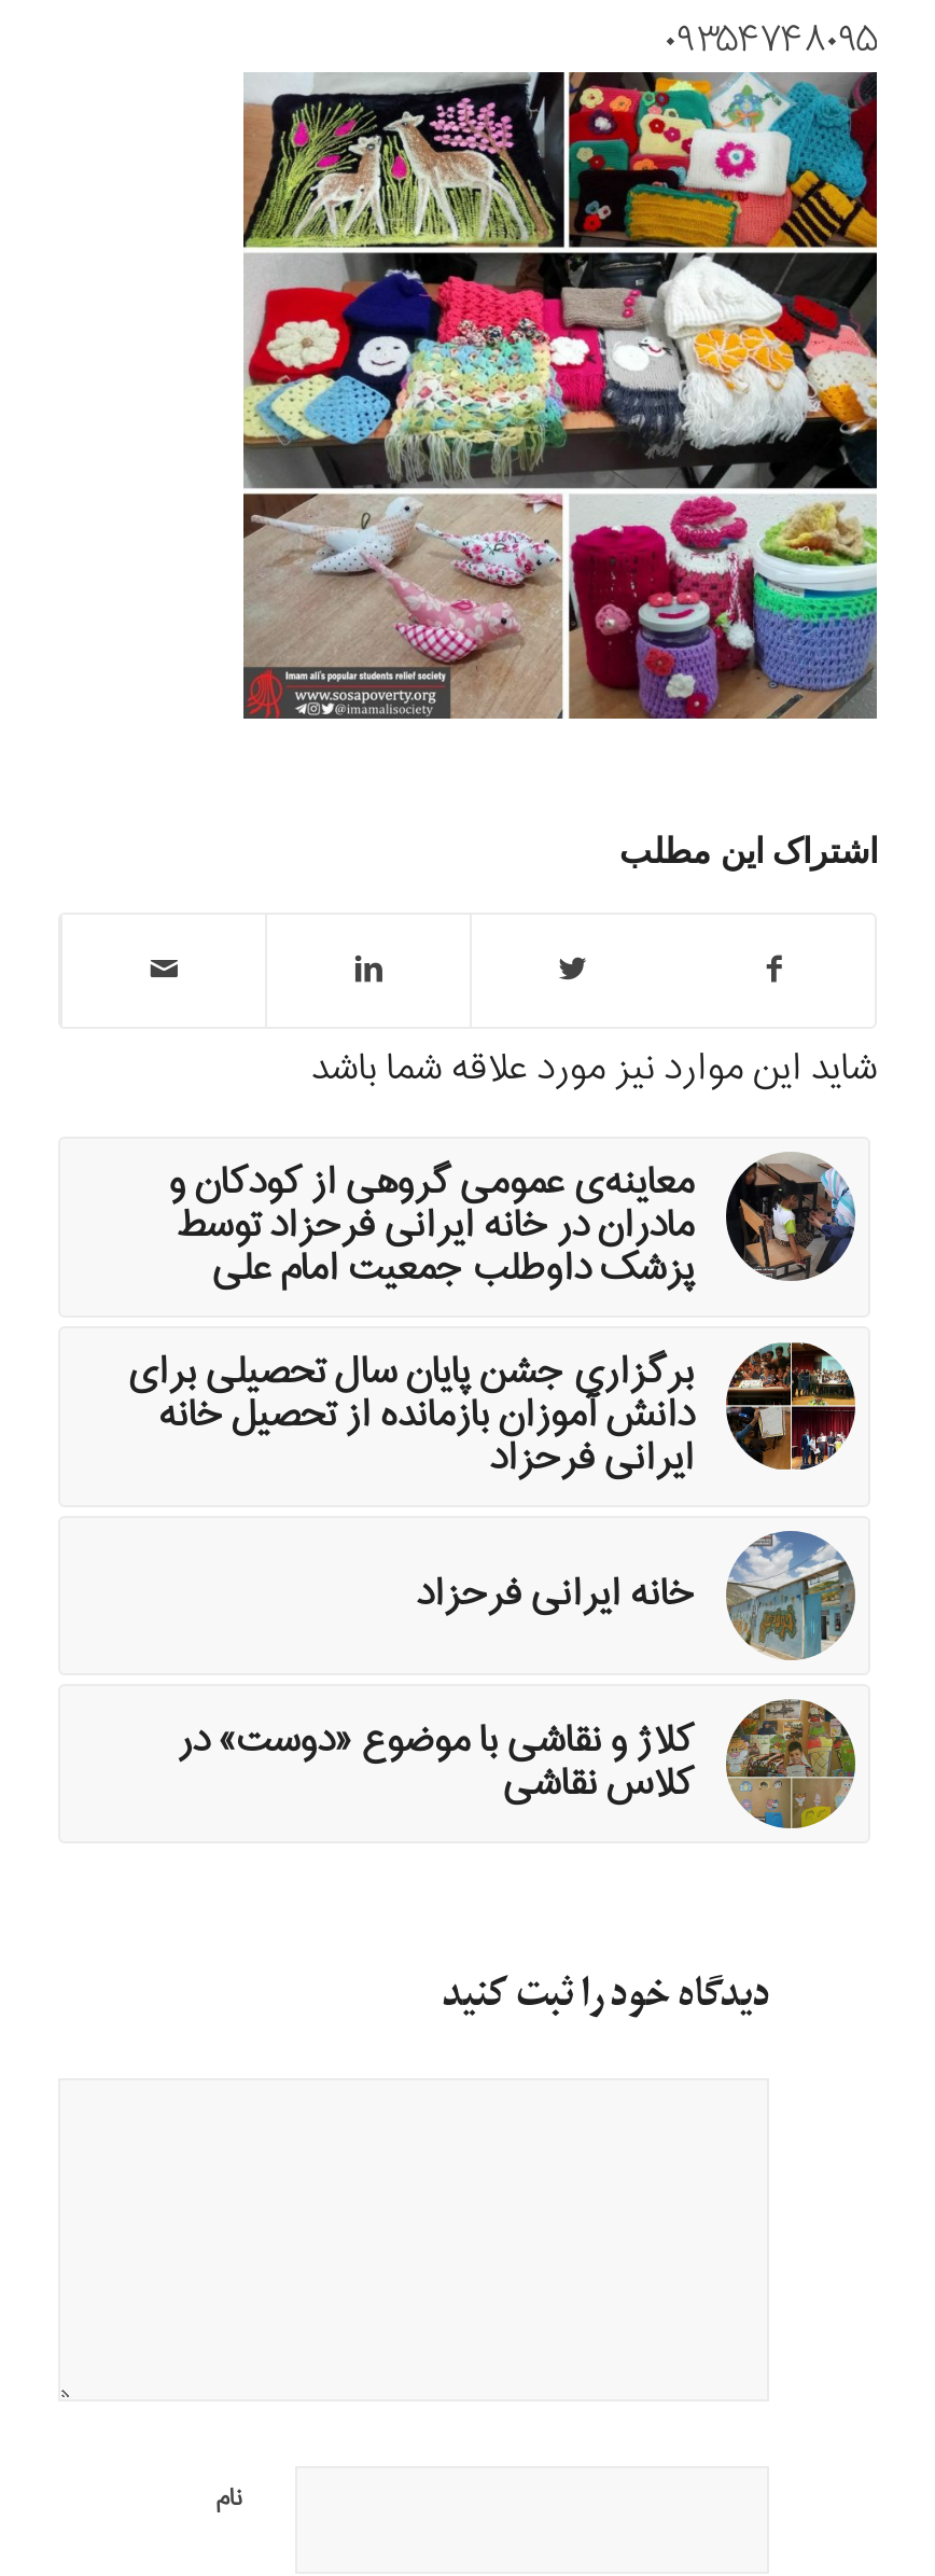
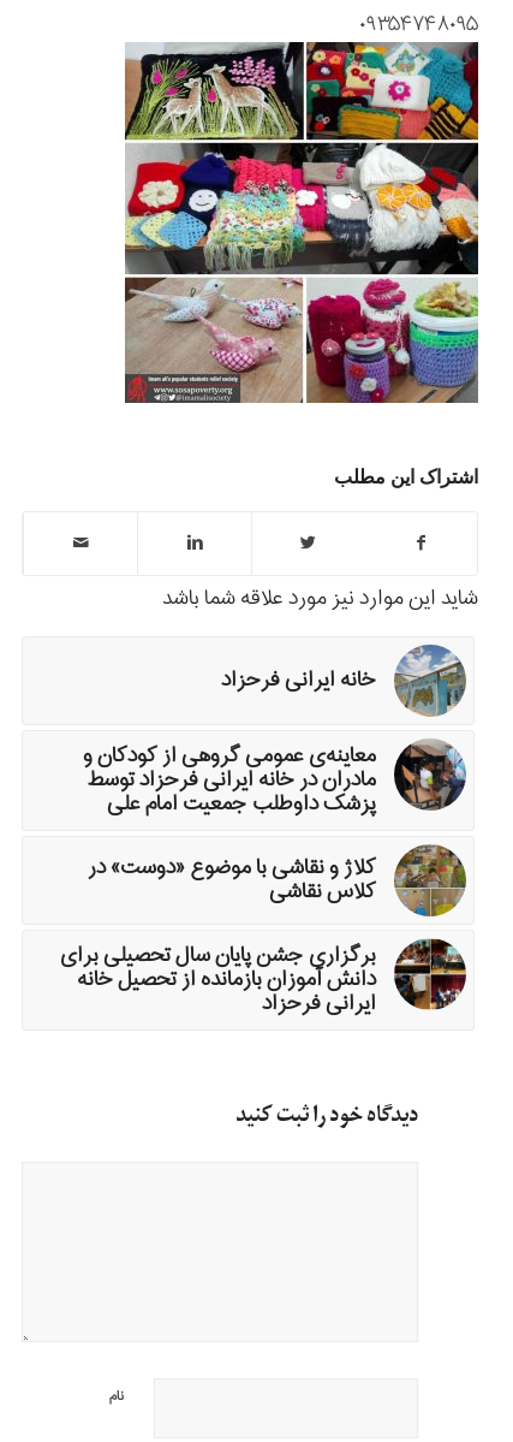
moved down: [image] | معاینه‌ی عمومی گروهی از کودکان و | مادران در خانه ایرانی فرحزاد توسط | پزشک داوطلب جمعیت امام علی

moved down: [image] | برگزاری جشن پایان سال تحصیلی برای | ایرانی فرحزاد

moved up: [image] | خانه ایرانی فرحزاد

moved up: [image] | کلاژ و نقاشی با موضوع «دوست» در | کلاس نقاشی
